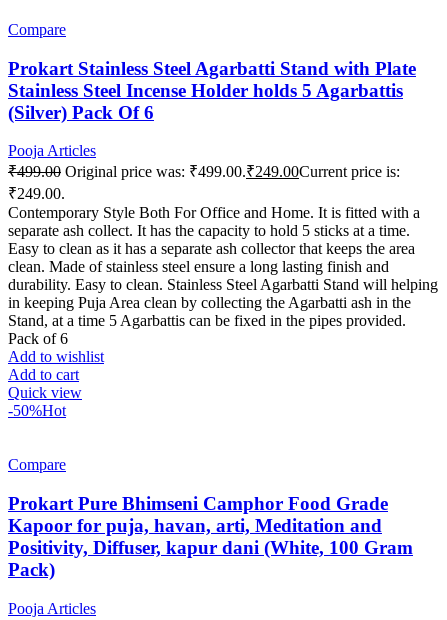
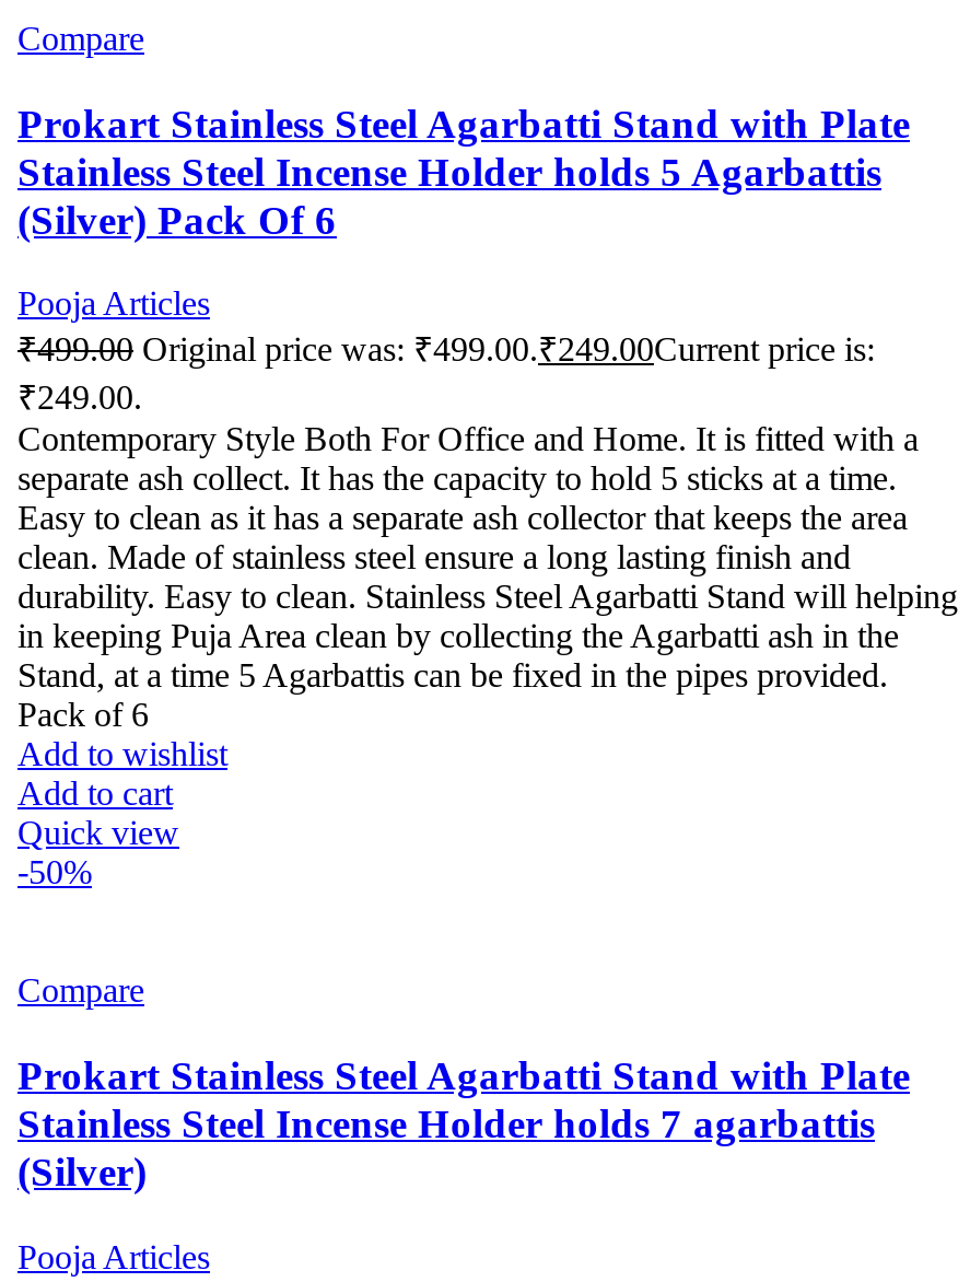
- -50%Hot
+ -50%

- Prokart Pure Bhimseni Camphor Food Grade
- Kapoor for puja, havan, arti, Meditation and
- Positivity, Diffuser, kapur dani (White, 100 Gram
- Pack)
+ Prokart Stainless Steel Agarbatti Stand with Plate
+ Stainless Steel Incense Holder holds 7 agarbattis
+ (Silver)
